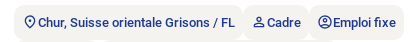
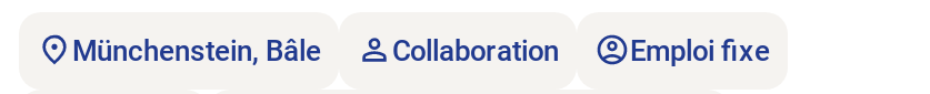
- Chur, Suisse orientale Grisons / FL
- Cadre
+ Münchenstein, Bâle
+ Collaboration
